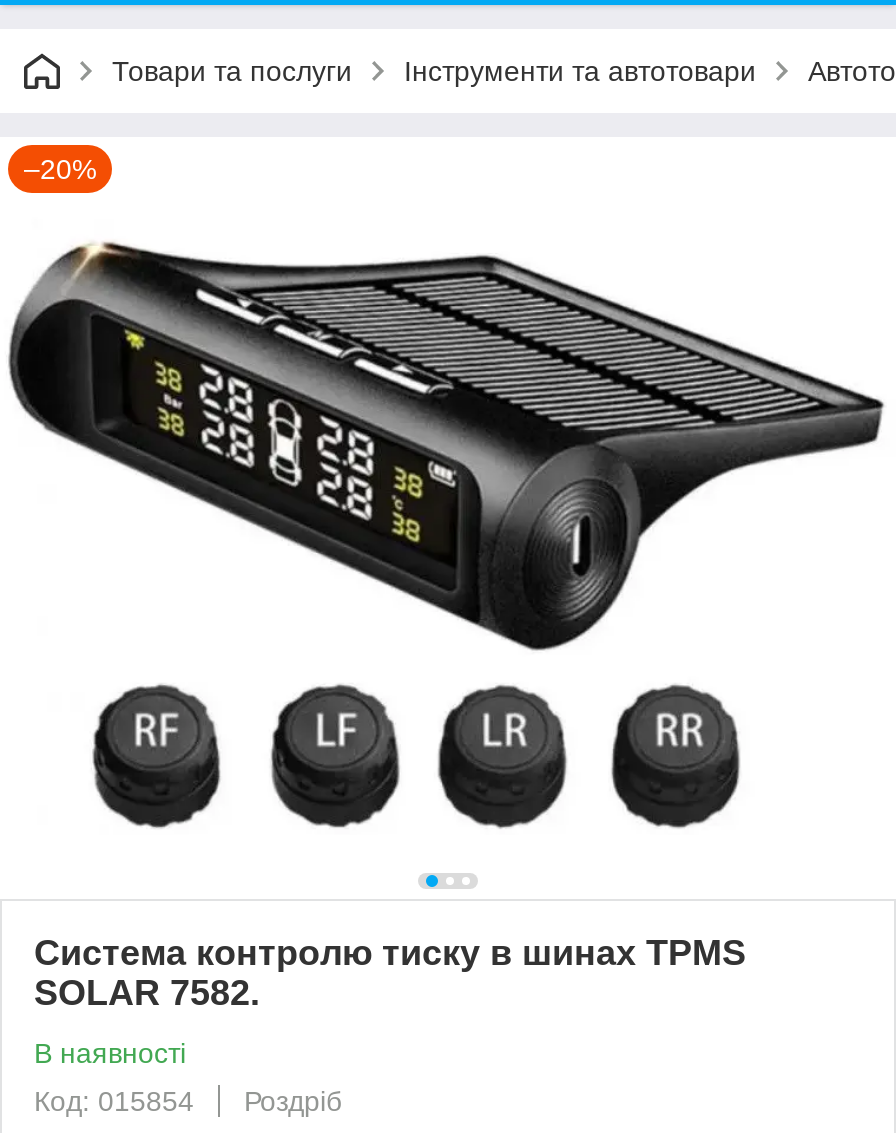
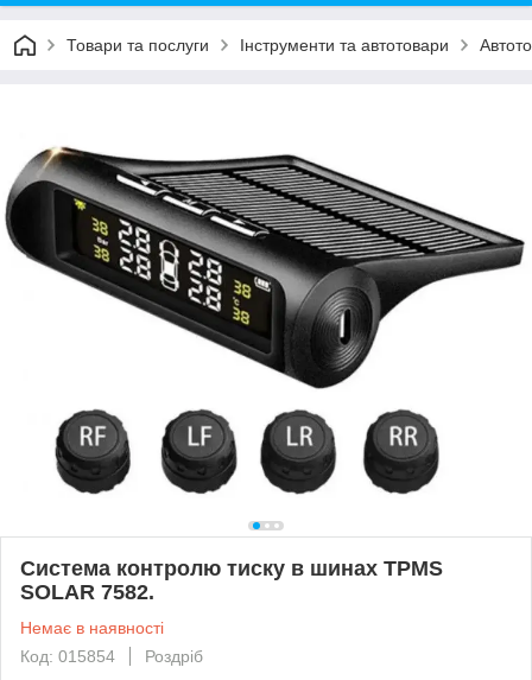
- –20%

- В наявності
+ Немає в наявності
